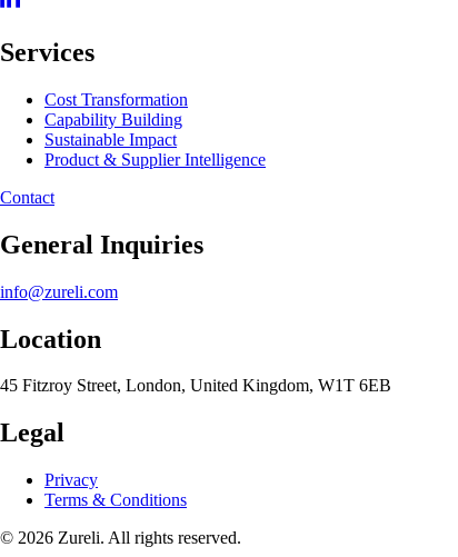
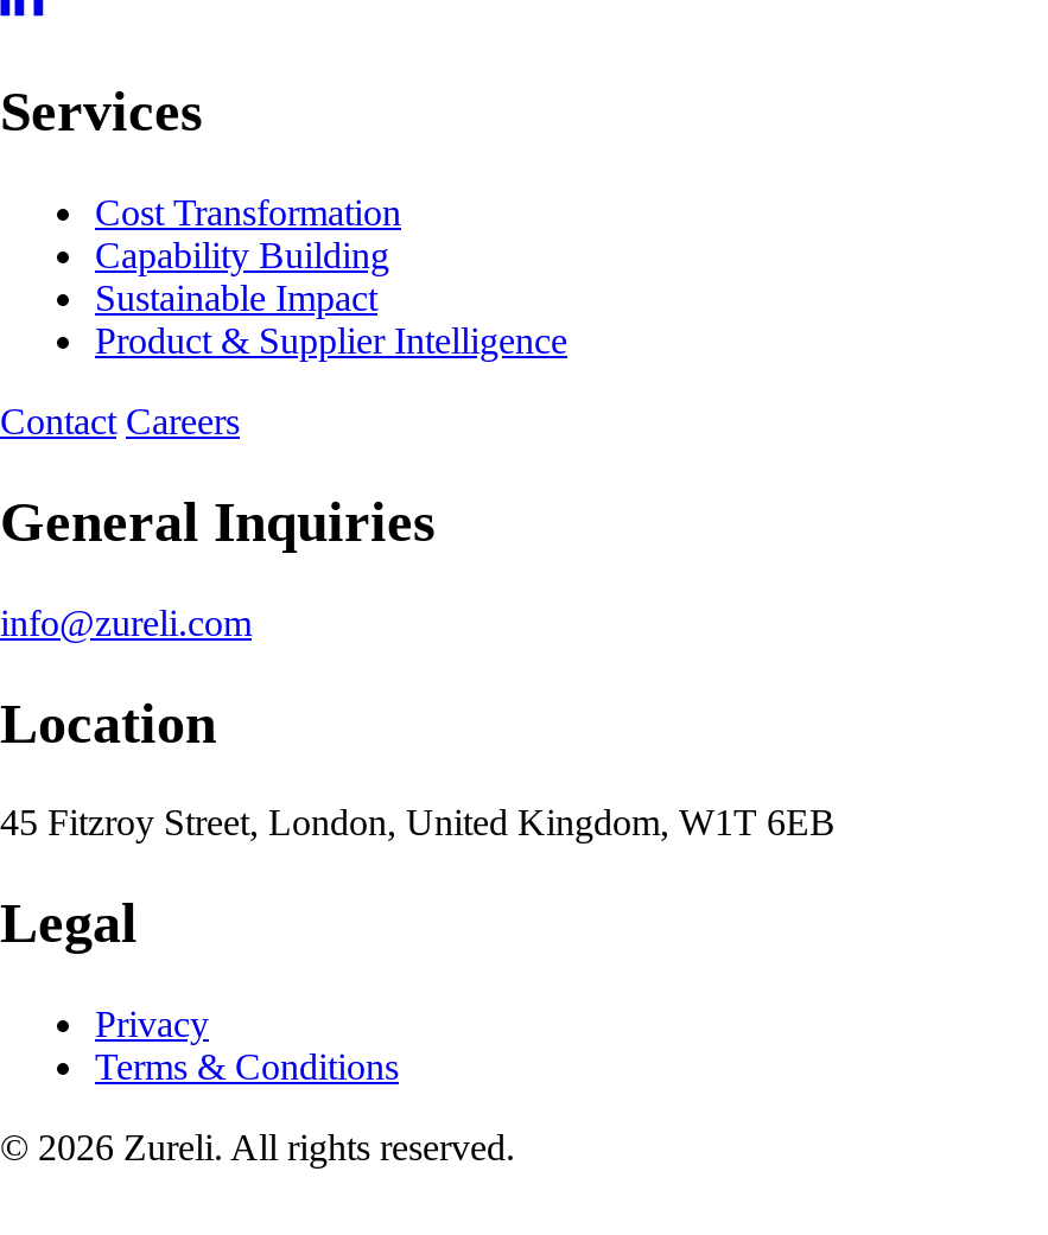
- Contact
+ Contact Careers
